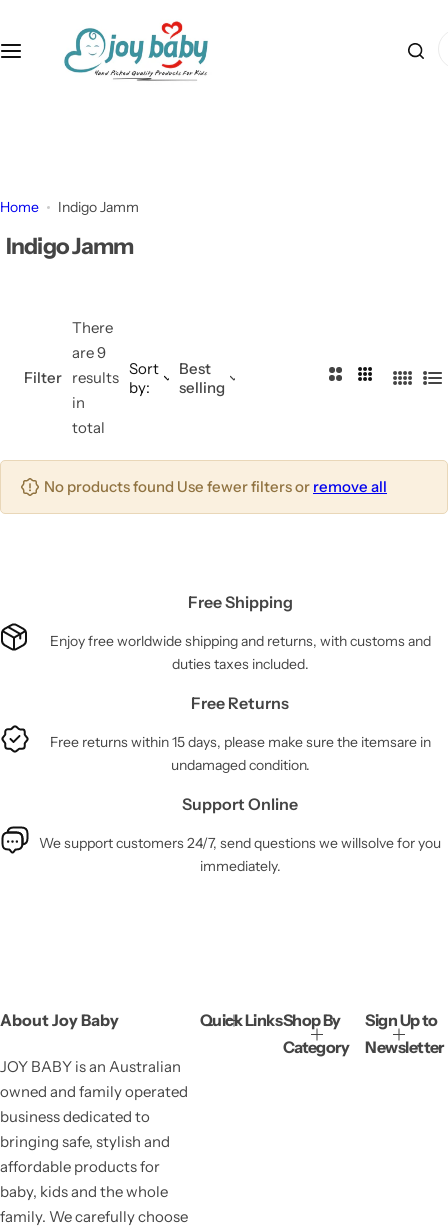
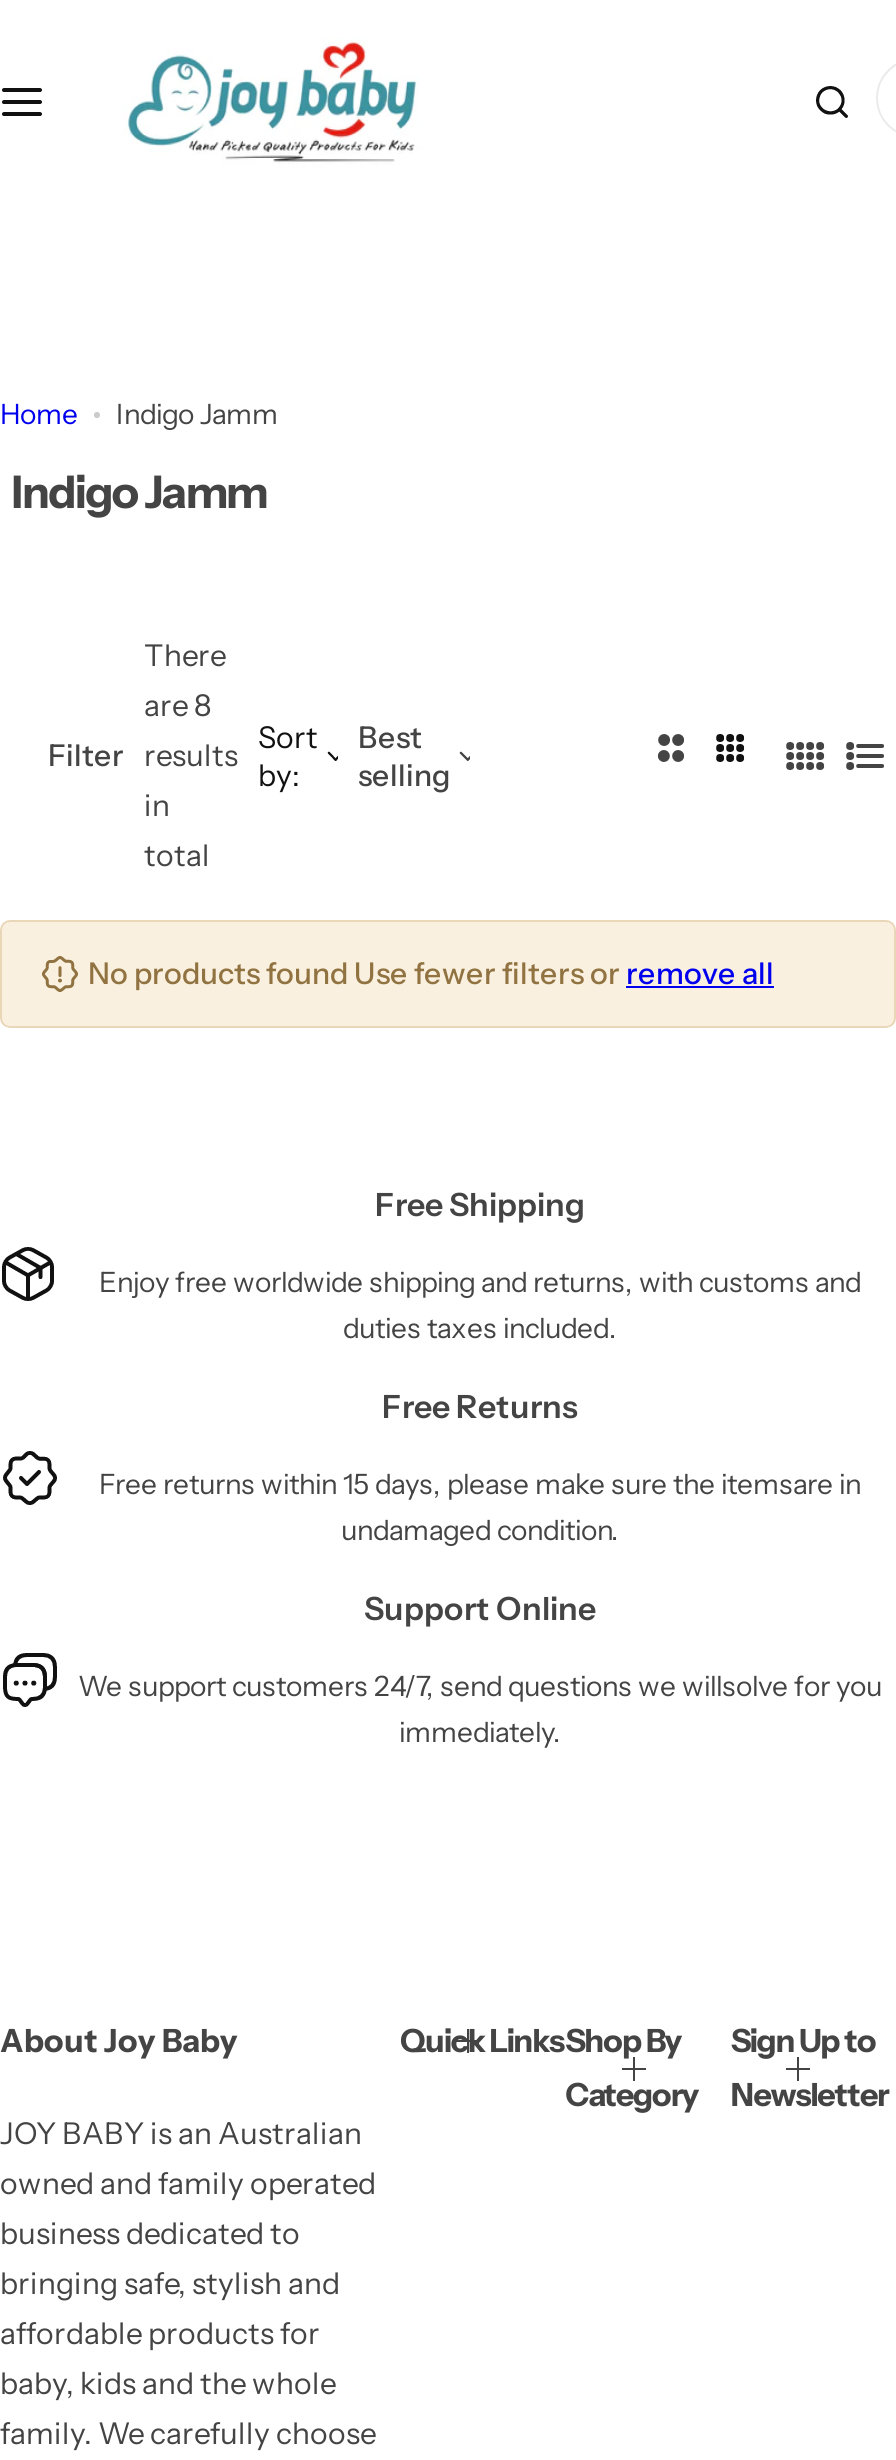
- are 9
+ are 8
